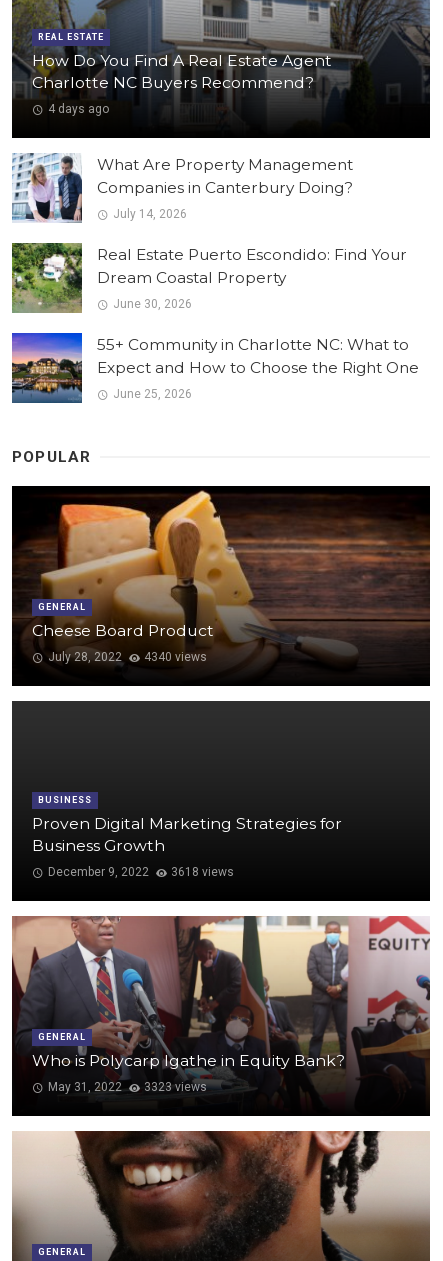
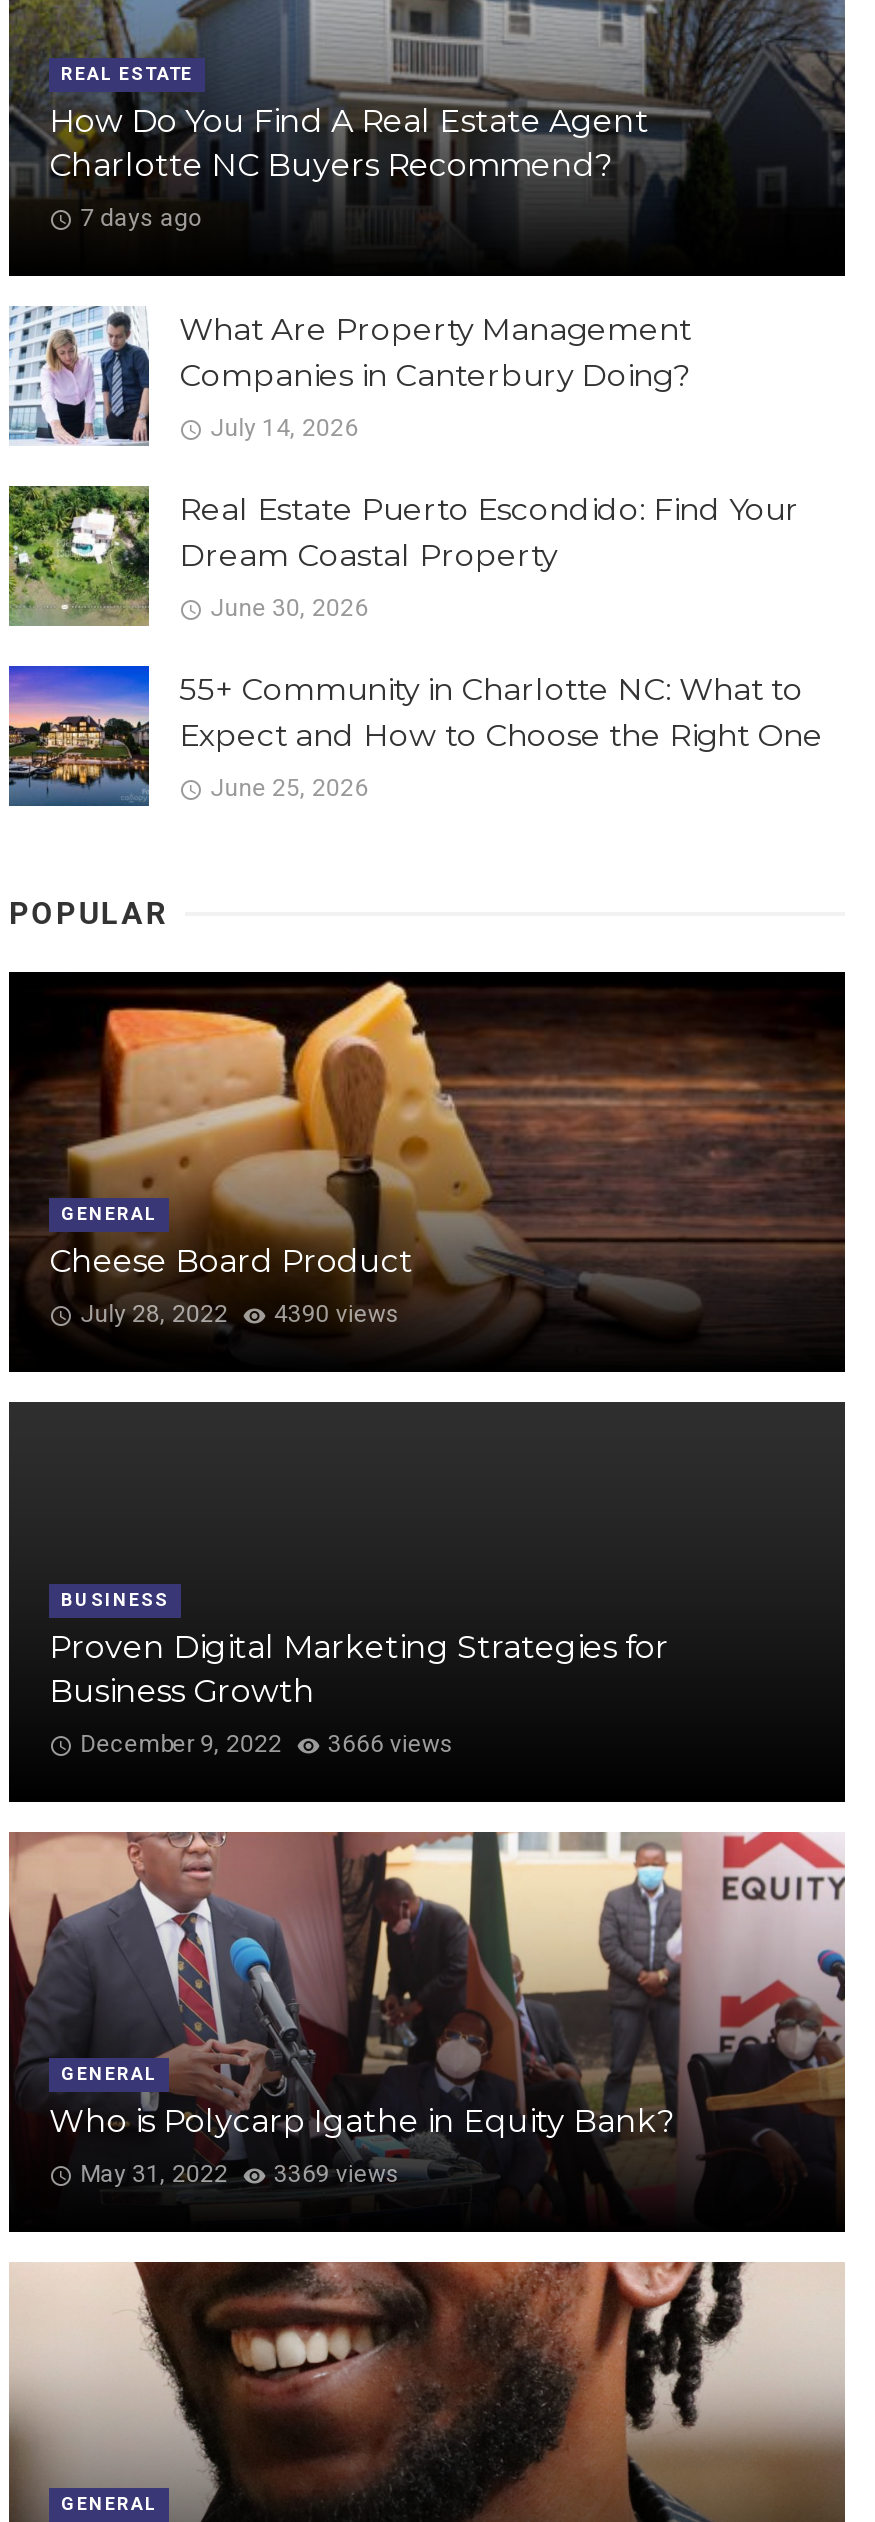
- 4 days ago
+ 7 days ago

- July 28, 2022 4340 views
+ July 28, 2022 4390 views

- December 9, 2022 3618 views
+ December 9, 2022 3666 views

- May 31, 2022 3323 views
+ May 31, 2022 3369 views
